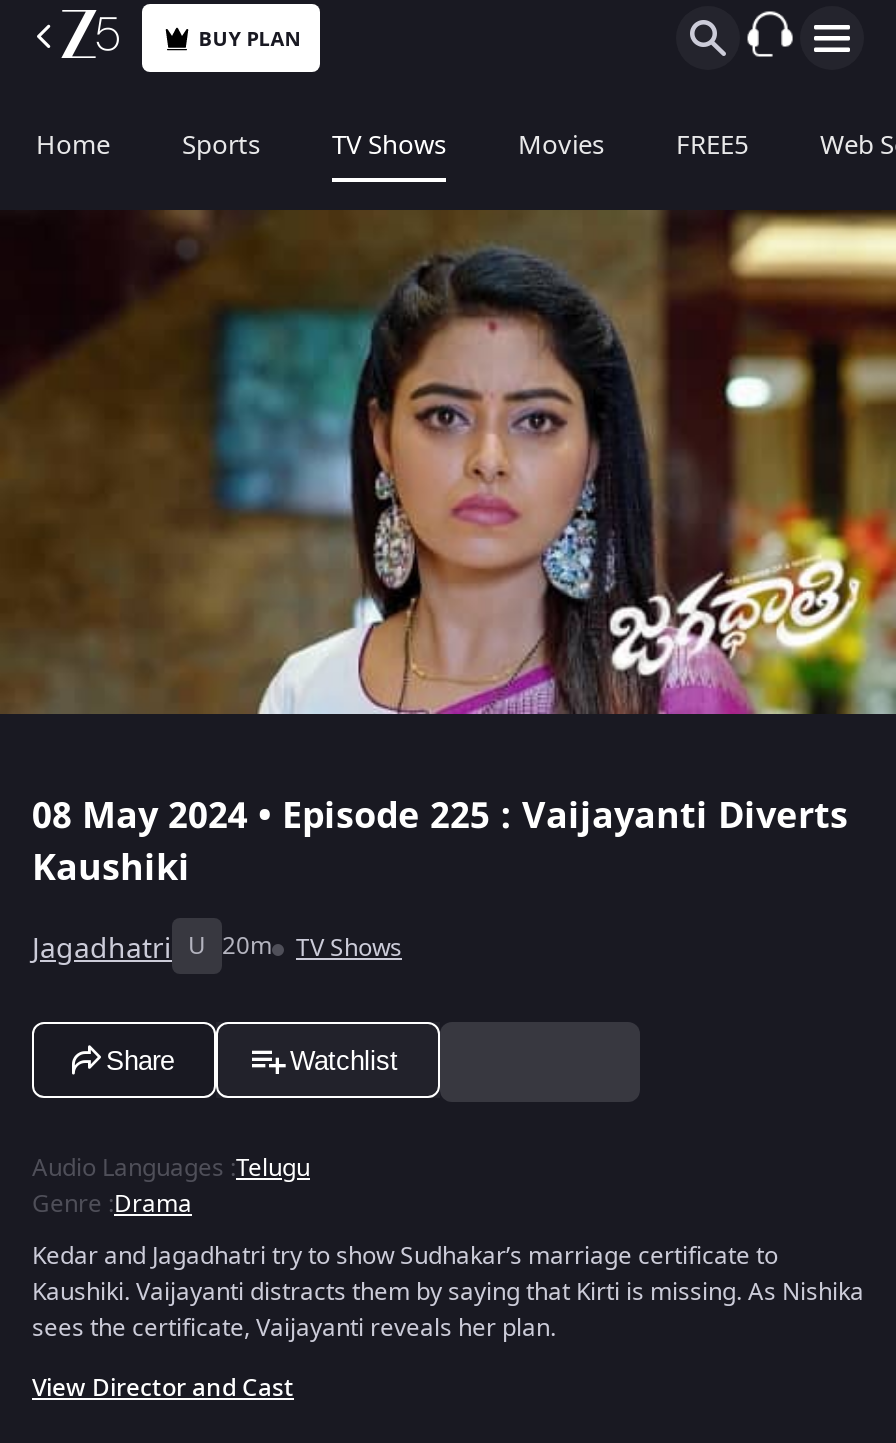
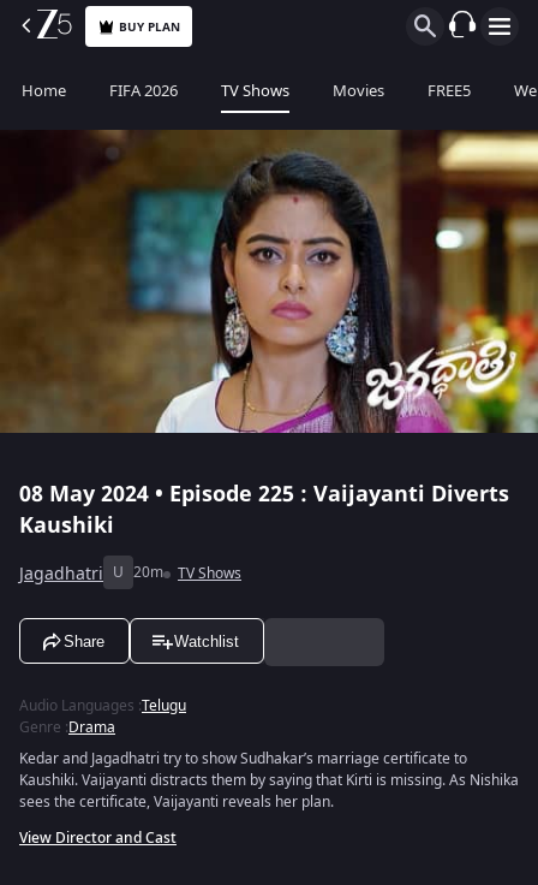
- Sports
+ FIFA 2026
